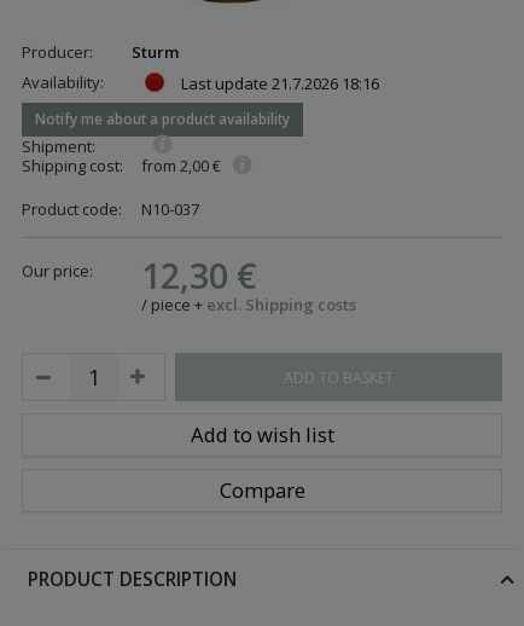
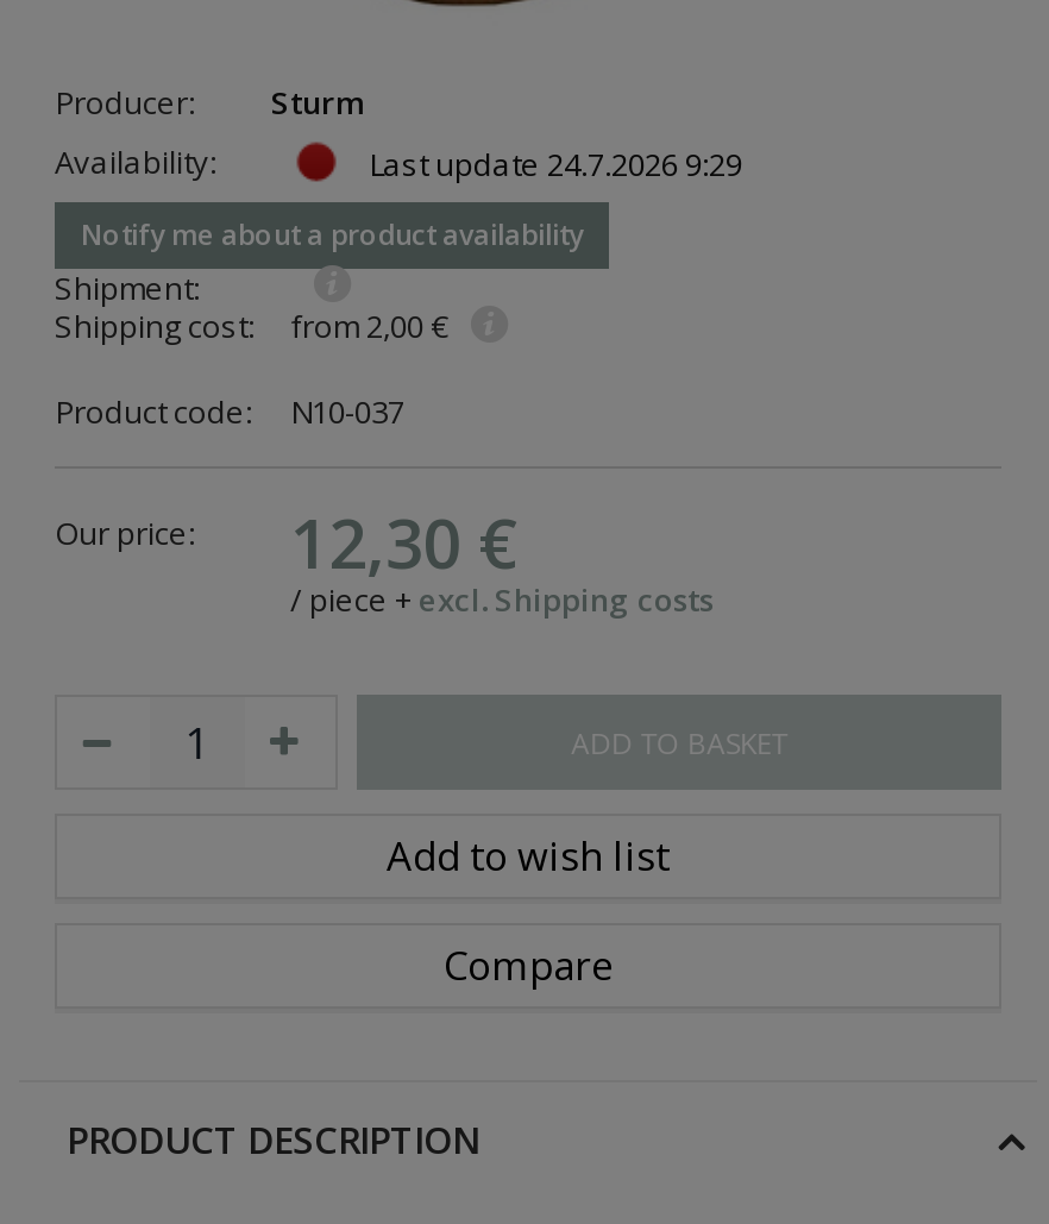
- Last update 21.7.2026 18:16
+ Last update 24.7.2026 9:29
